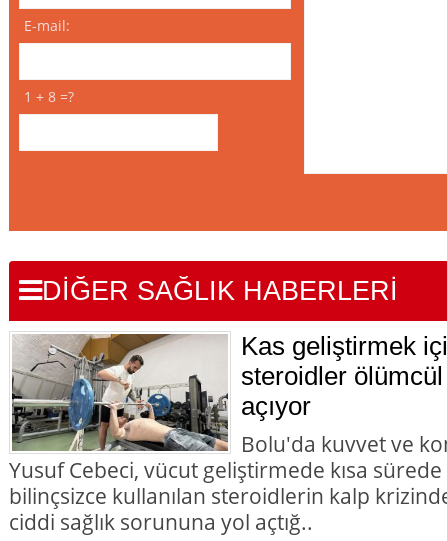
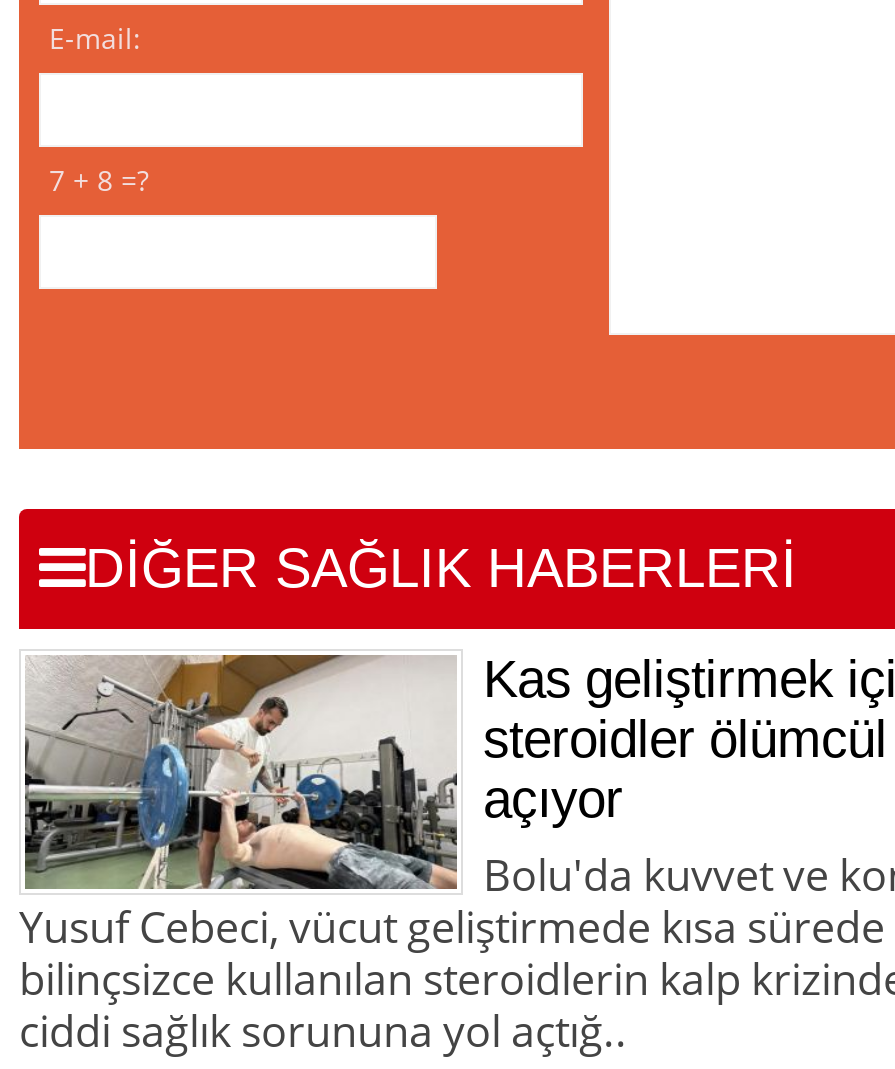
- 1 + 8 =?
+ 7 + 8 =?
